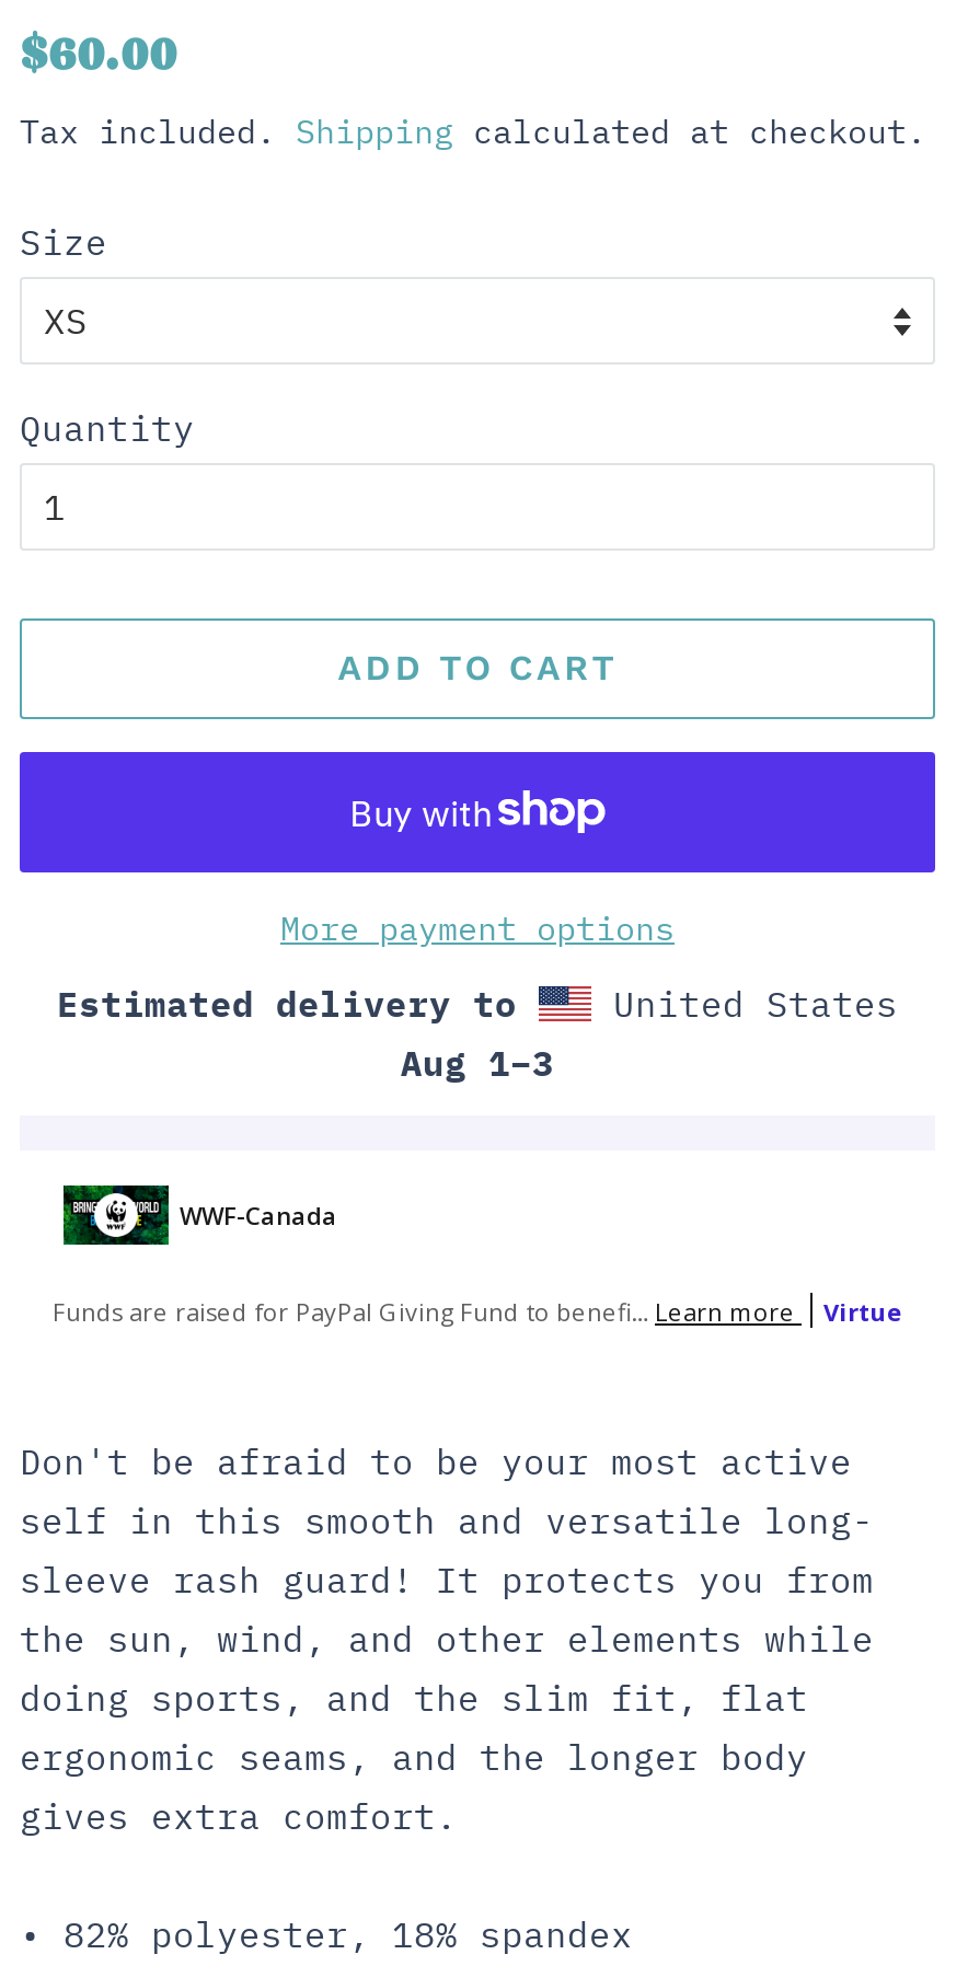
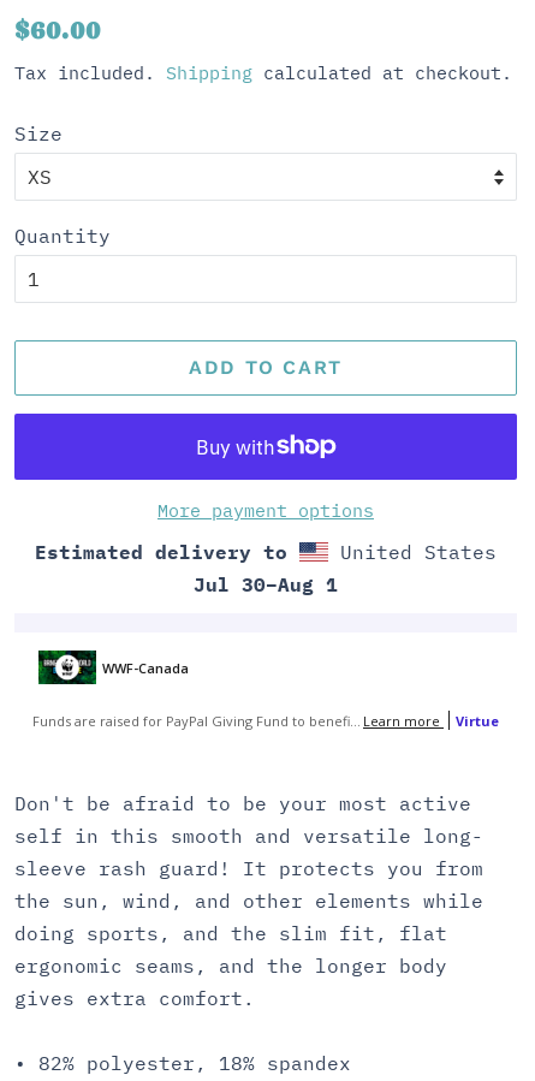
- Aug 1–3
+ Jul 30–Aug 1
